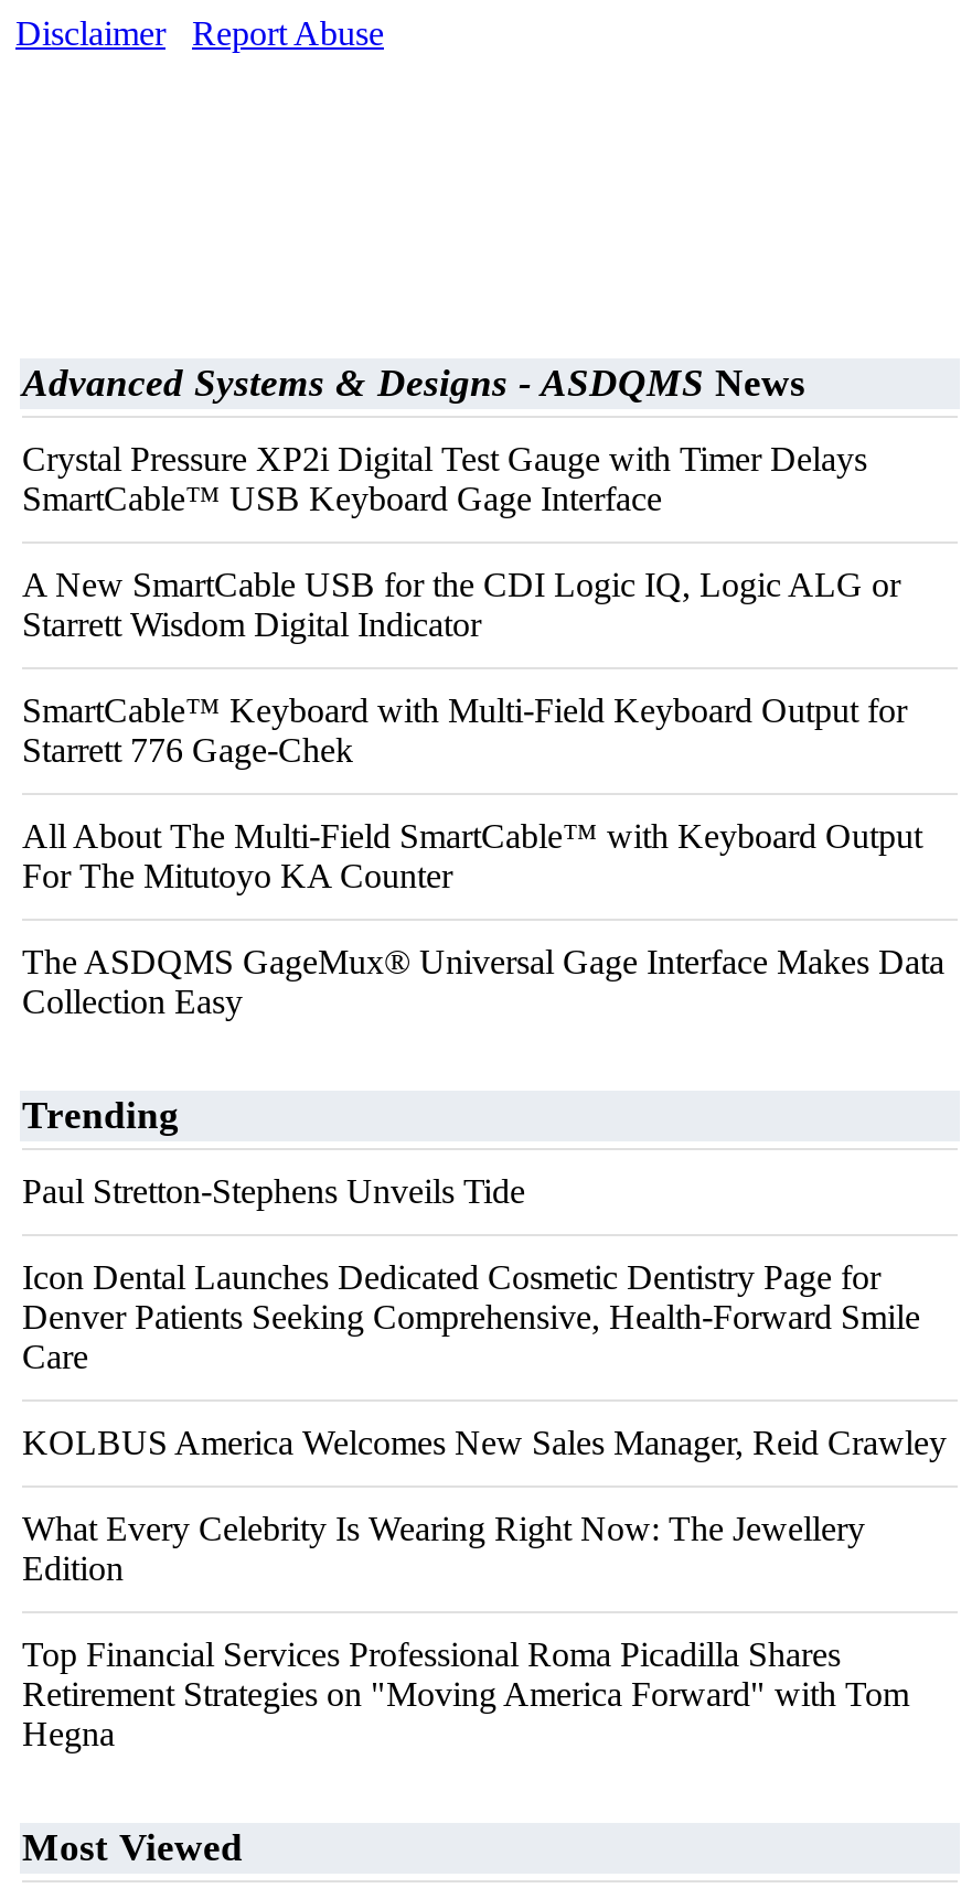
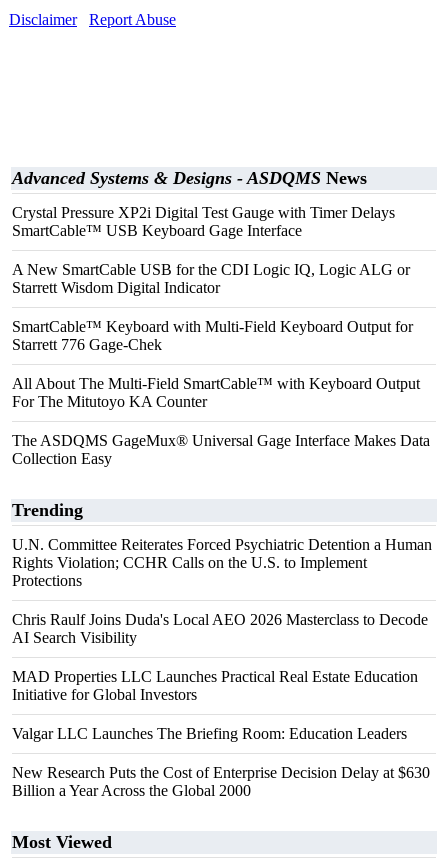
- Paul Stretton-Stephens Unveils Tide
+ U.N. Committee Reiterates Forced Psychiatric Detention a Human
+ Rights Violation; CCHR Calls on the U.S. to Implement
+ Protections

- Icon Dental Launches Dedicated Cosmetic Dentistry Page for
- Denver Patients Seeking Comprehensive, Health-Forward Smile
- Care
+ Chris Raulf Joins Duda's Local AEO 2026 Masterclass to Decode
+ AI Search Visibility

- KOLBUS America Welcomes New Sales Manager, Reid Crawley
+ MAD Properties LLC Launches Practical Real Estate Education
+ Initiative for Global Investors

- What Every Celebrity Is Wearing Right Now: The Jewellery
- Edition
+ Valgar LLC Launches The Briefing Room: Education Leaders

- Top Financial Services Professional Roma Picadilla Shares
- Retirement Strategies on "Moving America Forward" with Tom
- Hegna
+ New Research Puts the Cost of Enterprise Decision Delay at $630
+ Billion a Year Across the Global 2000
